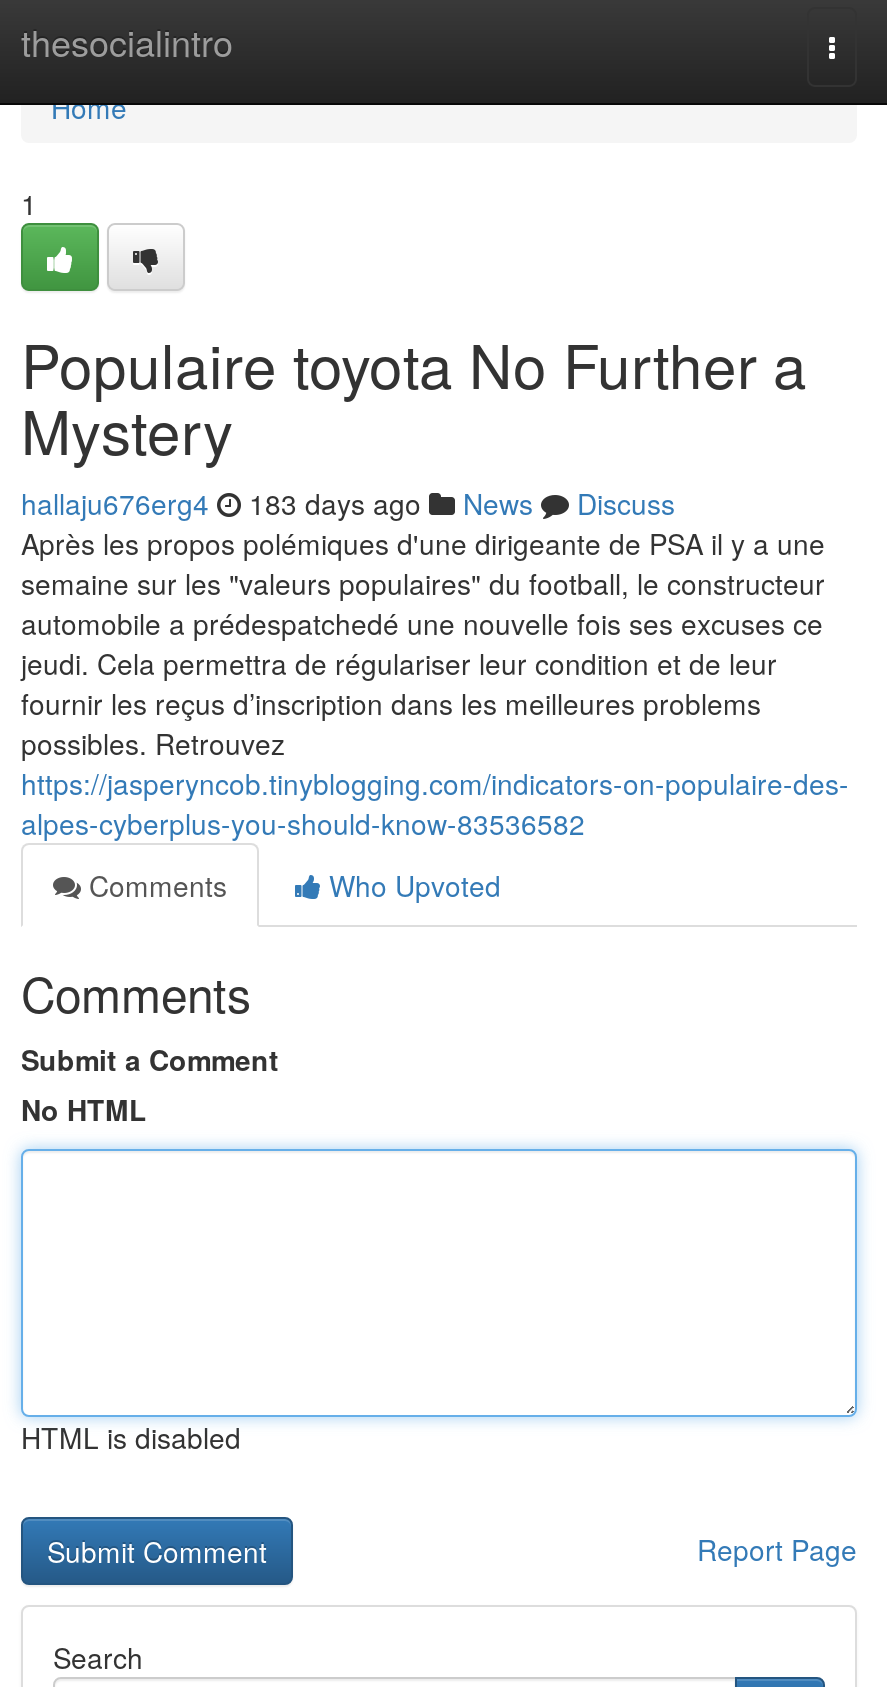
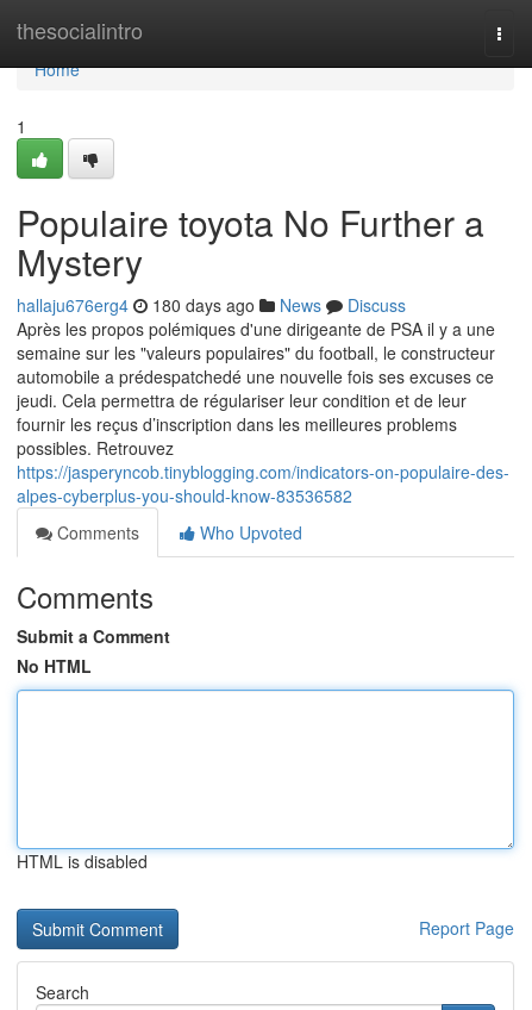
- hallaju676erg4 183 days ago News Discuss
+ hallaju676erg4 180 days ago News Discuss
